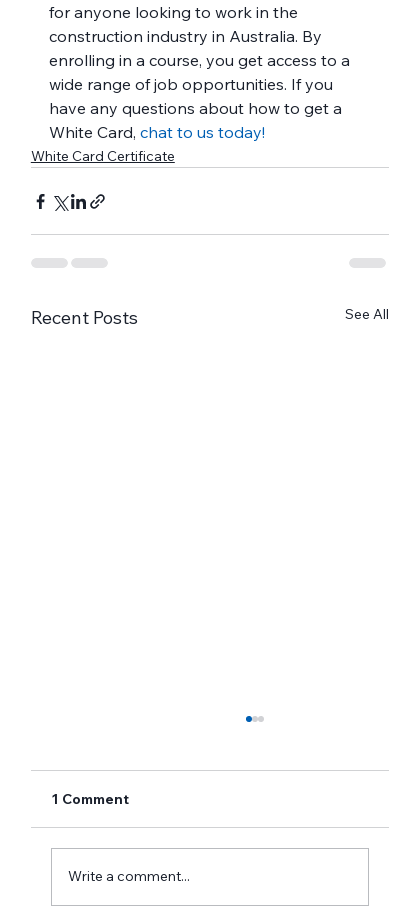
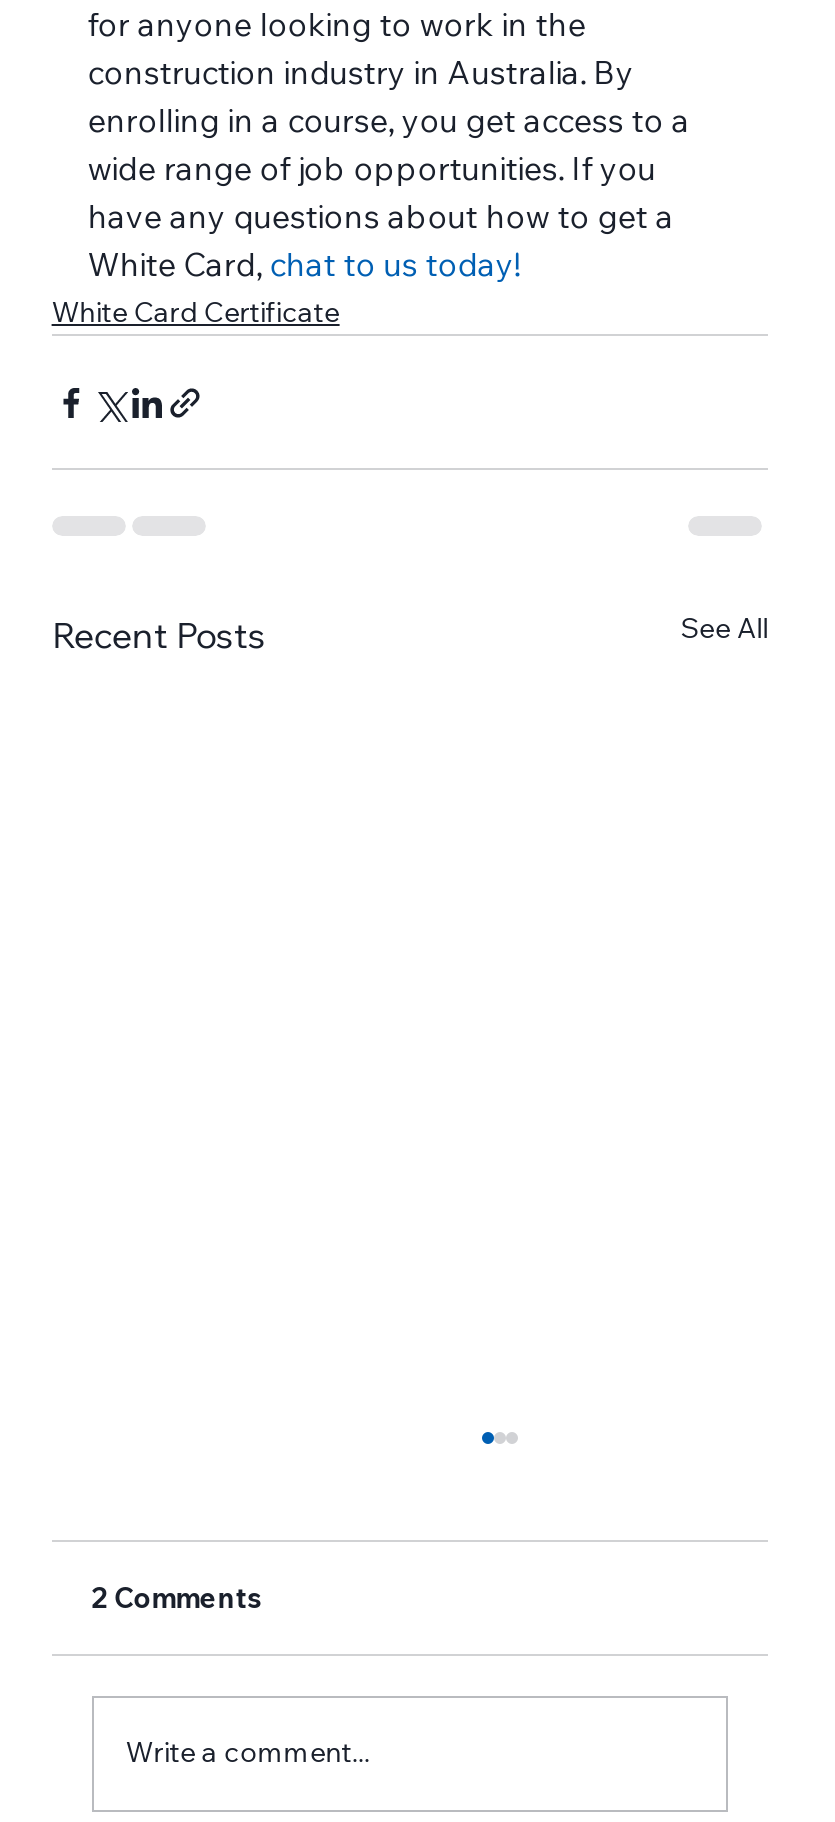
- 1 Comment
+ 2 Comments
